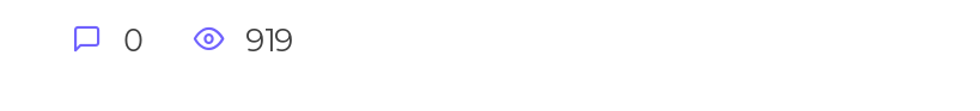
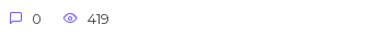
- 919
+ 419
